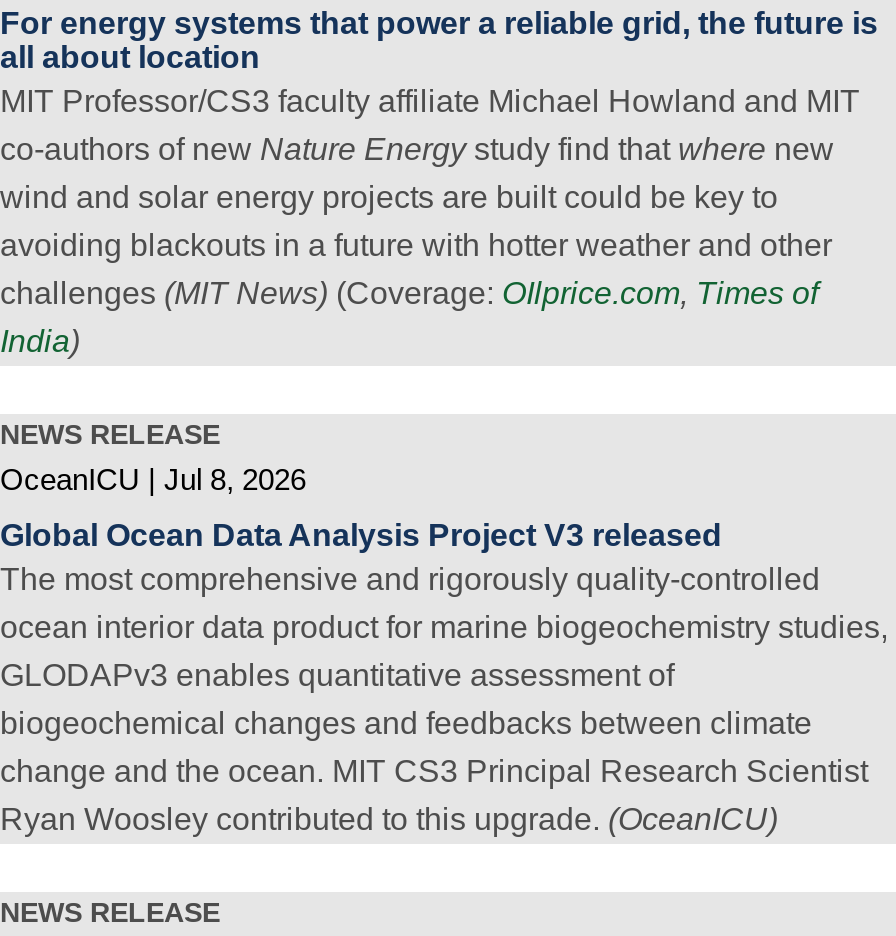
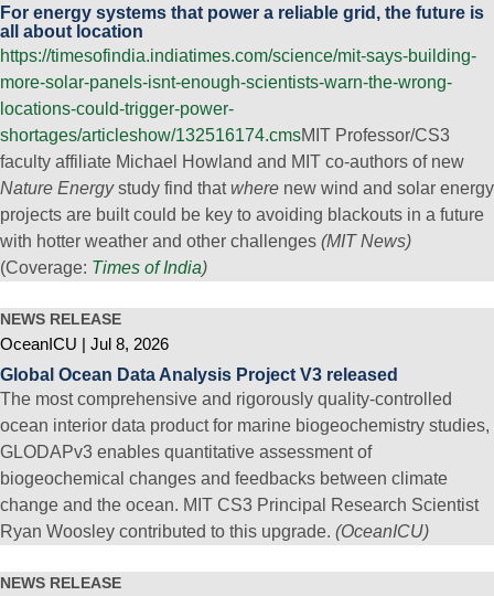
- MIT Professor/CS3 faculty affiliate Michael Howland and MIT
- co-authors of new Nature Energy study find that where new
- wind and solar energy projects are built could be key to
- avoiding blackouts in a future with hotter weather and other
- challenges (MIT News) (Coverage: OIlprice.com, Times of
- India)
+ https://timesofindia.indiatimes.com/science/mit-says-building-
+ more-solar-panels-isnt-enough-scientists-warn-the-wrong-
+ locations-could-trigger-power-
+ shortages/articleshow/132516174.cmsMIT Professor/CS3
+ faculty affiliate Michael Howland and MIT co-authors of new
+ Nature Energy study find that where new wind and solar energy
+ projects are built could be key to avoiding blackouts in a future
+ with hotter weather and other challenges (MIT News)
+ (Coverage: Times of India)
